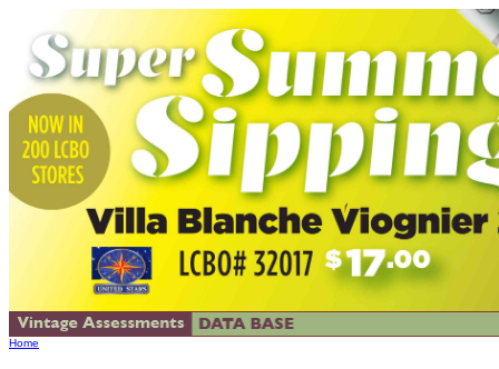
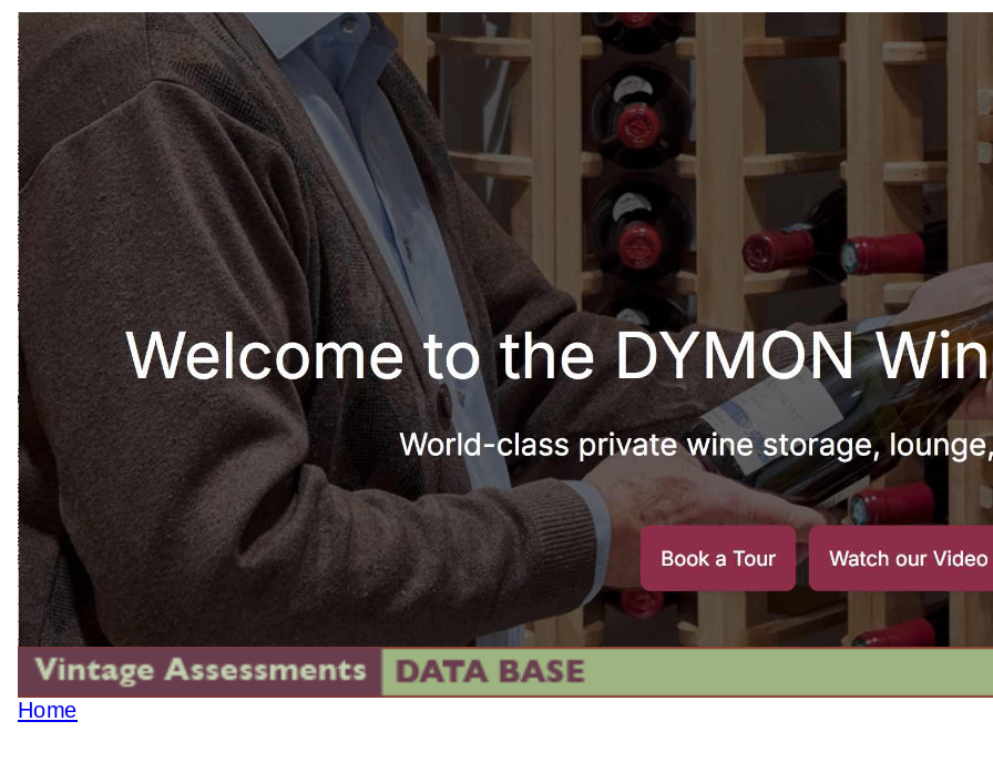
- [image]
+ [image]
